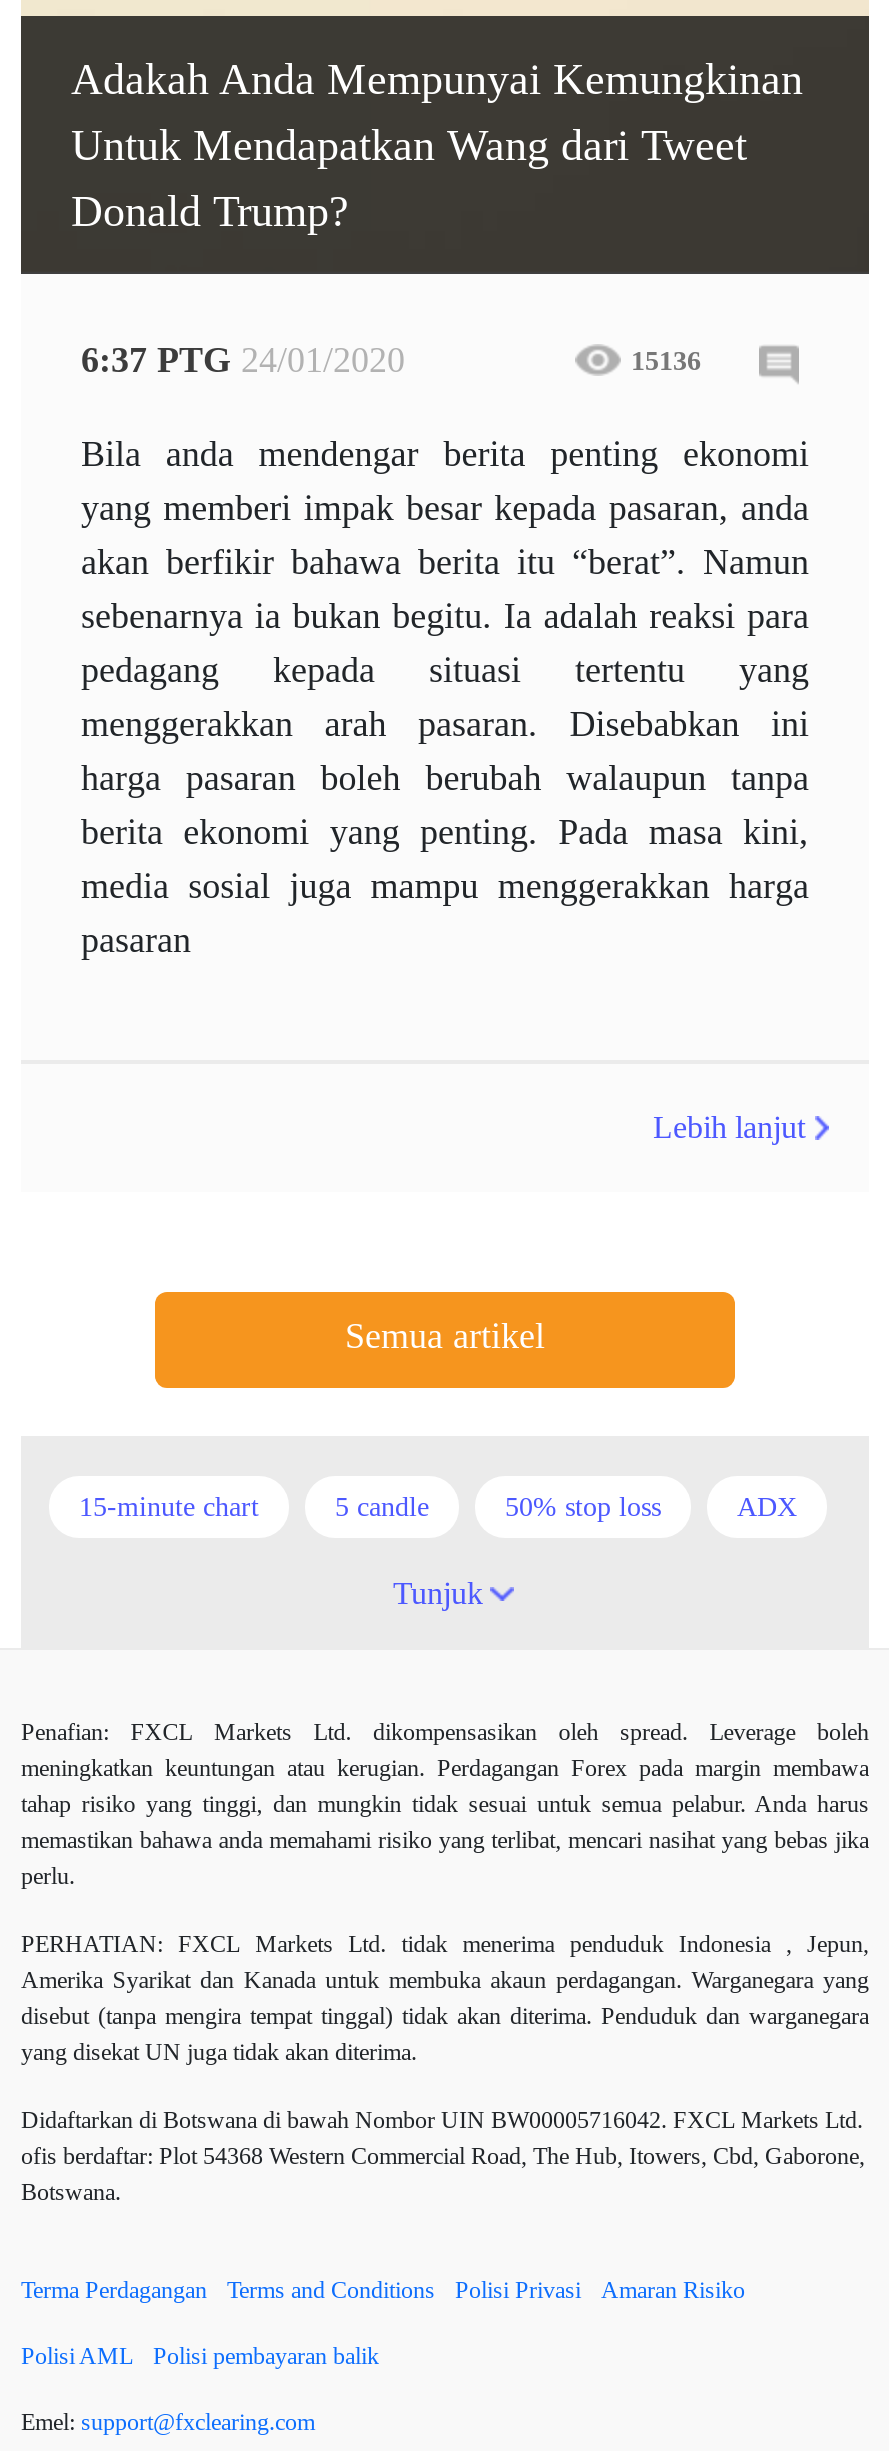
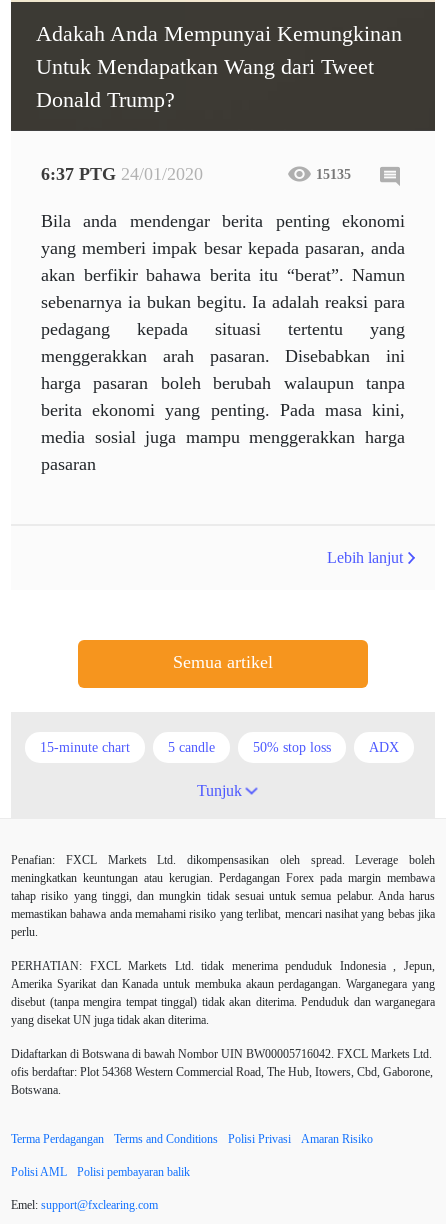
- 15136
+ 15135
